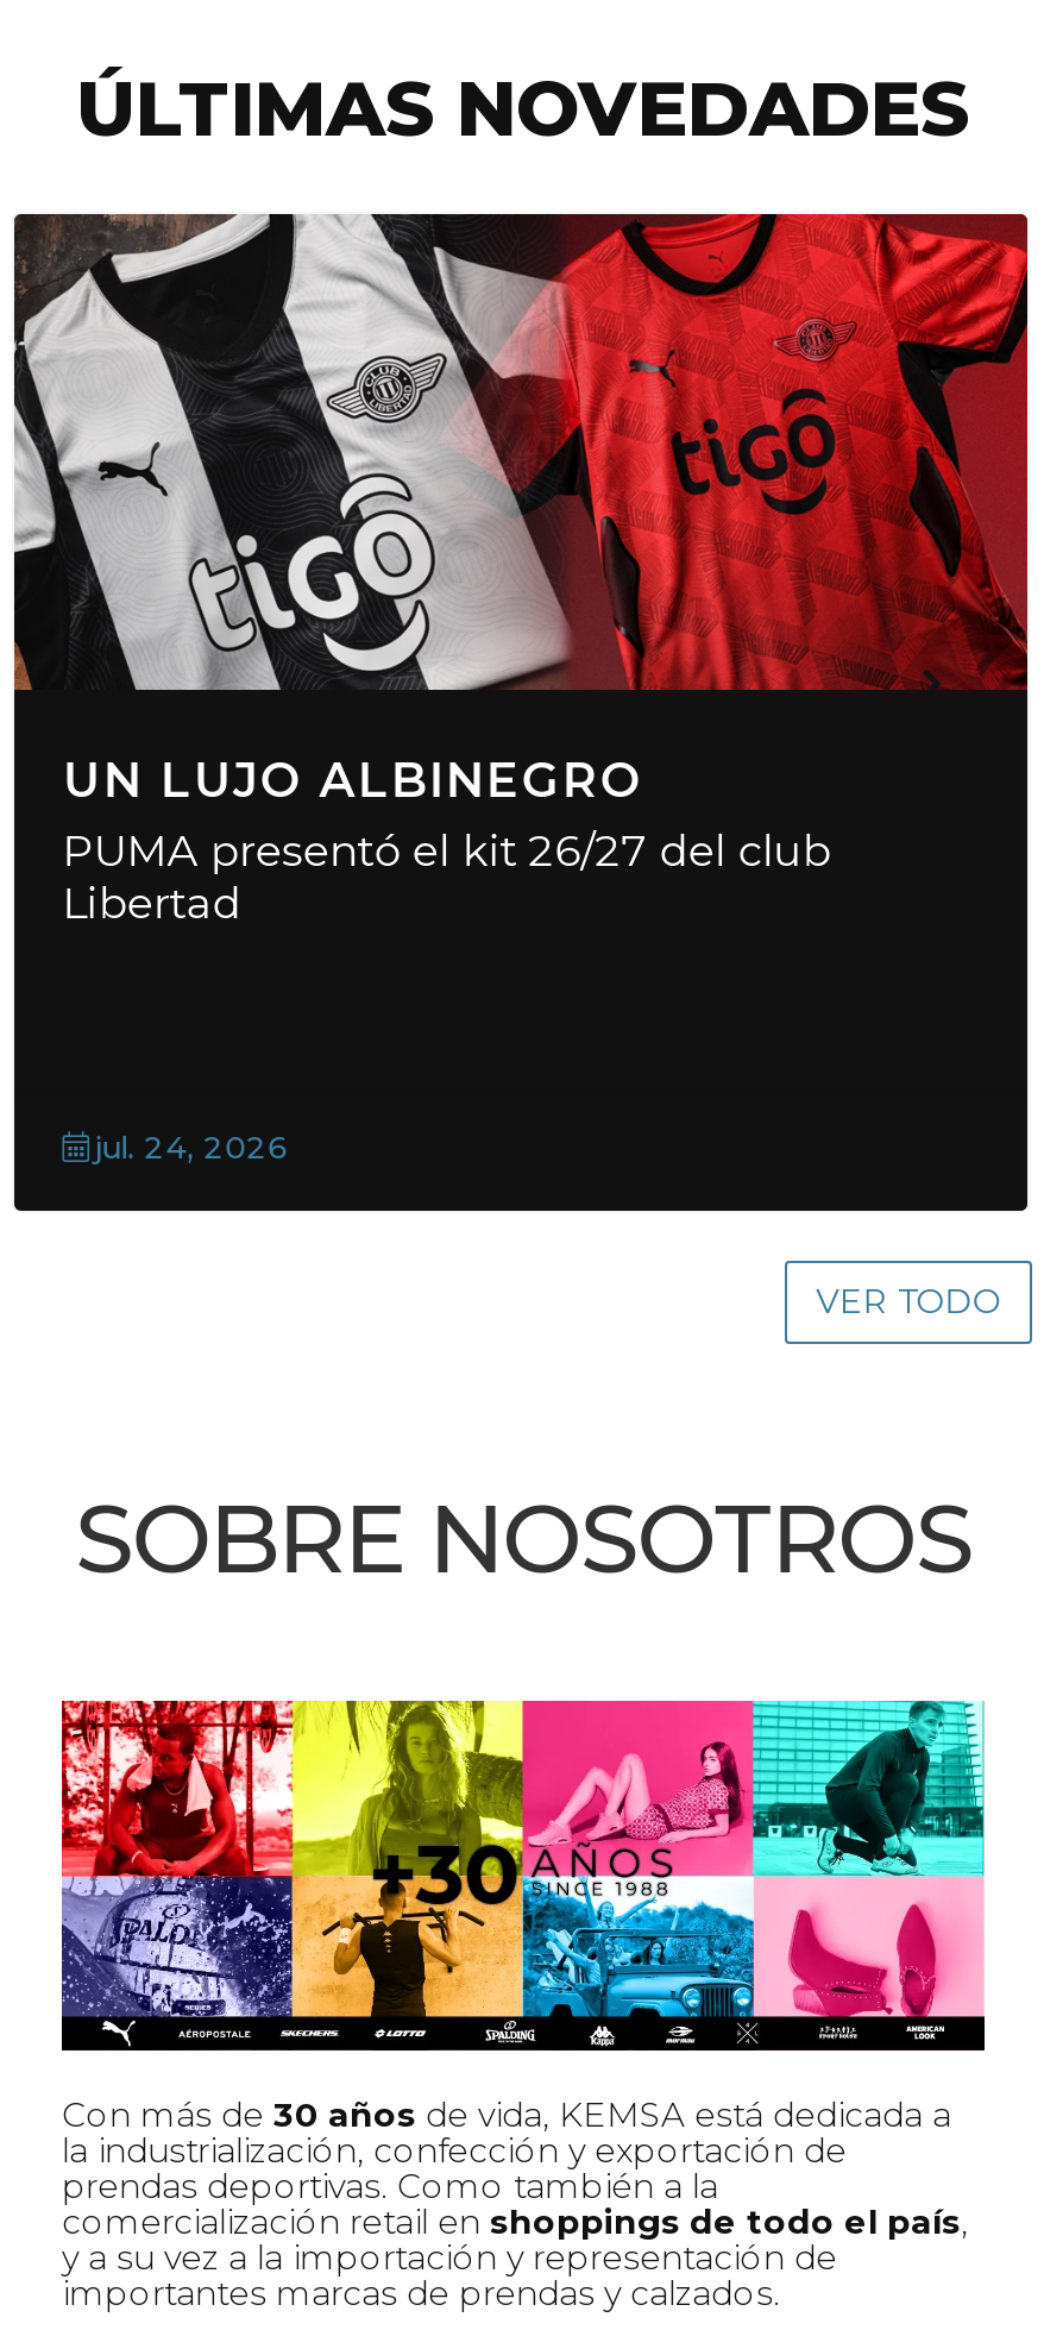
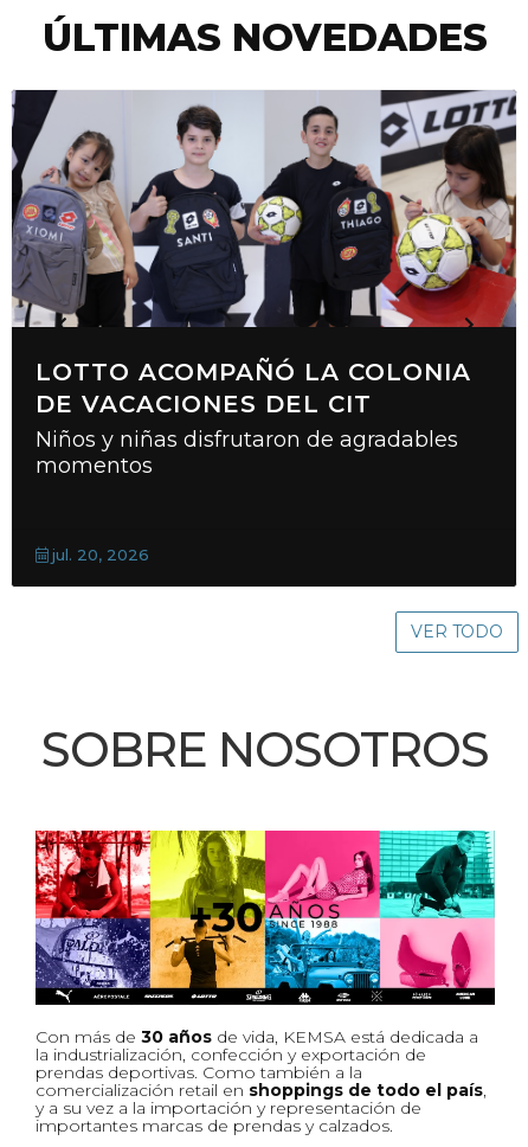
- [image]
- UN LUJO ALBINEGRO
- PUMA presentó el kit 26/27 del club
- Libertad
+ [image]
+ LOTTO ACOMPAÑÓ LA COLONIA
+ DE VACACIONES DEL CIT
+ Niños y niñas disfrutaron de agradables
+ momentos

- jul. 24, 2026
+ jul. 20, 2026
